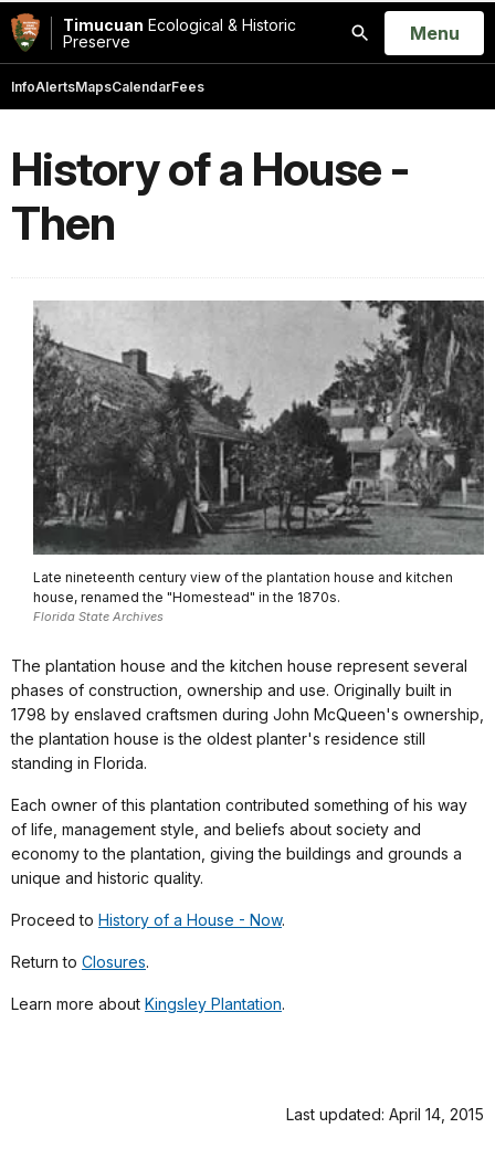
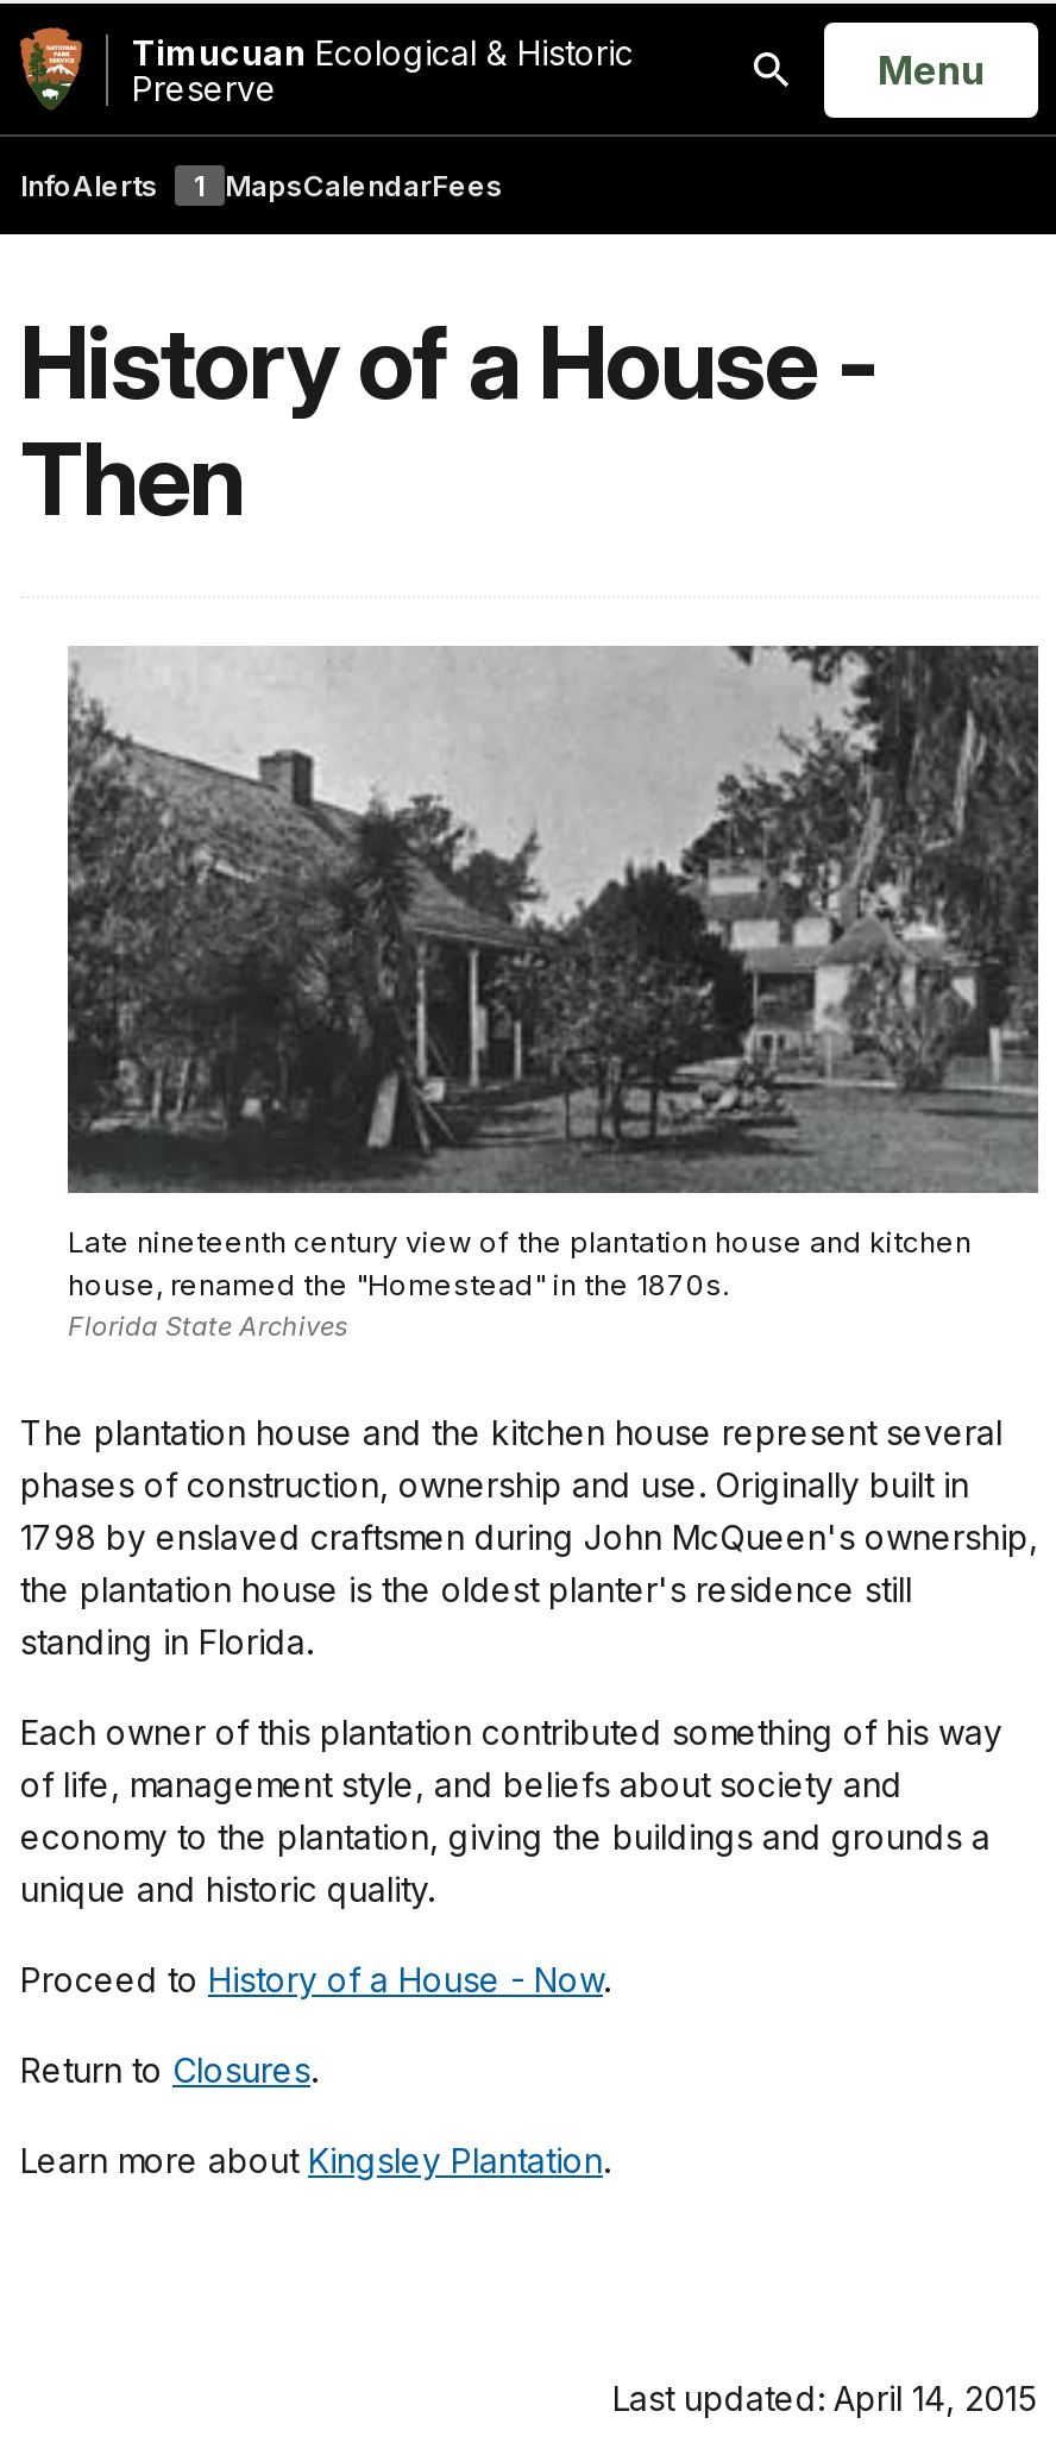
- InfoAlertsMapsCalendarFees
+ InfoAlerts
+ 1 MapsCalendarFees
